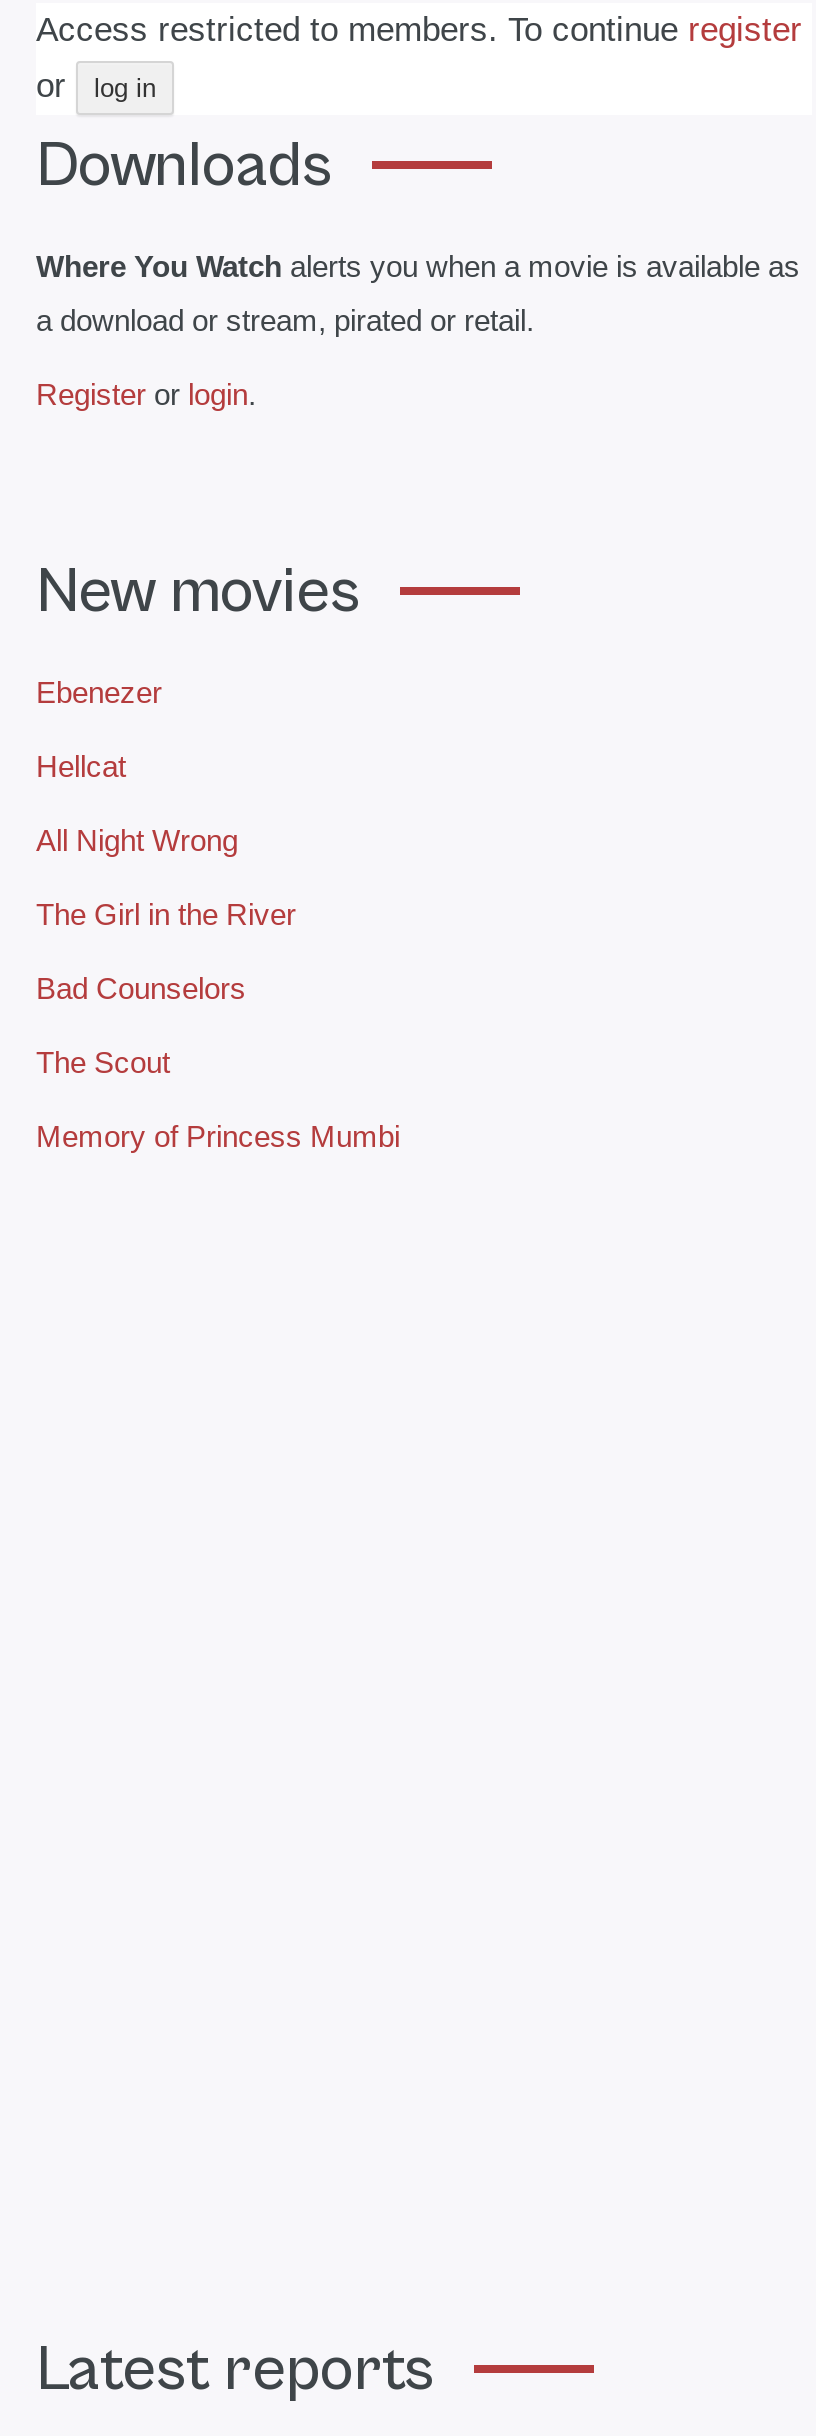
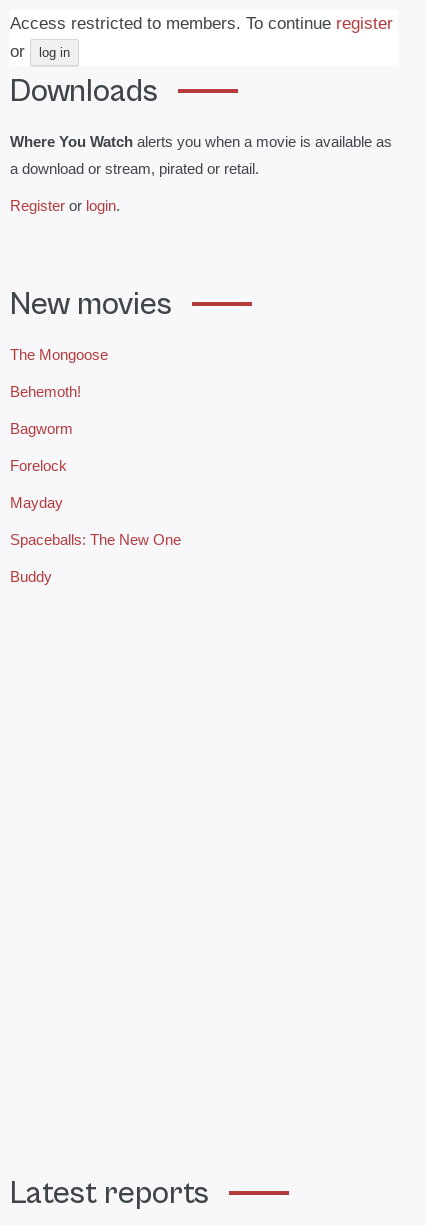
- Ebenezer
+ The Mongoose

- Hellcat
+ Behemoth!

- All Night Wrong
+ Bagworm

- The Girl in the River
+ Forelock

- Bad Counselors
+ Mayday

- The Scout
+ Spaceballs: The New One

- Memory of Princess Mumbi
+ Buddy
